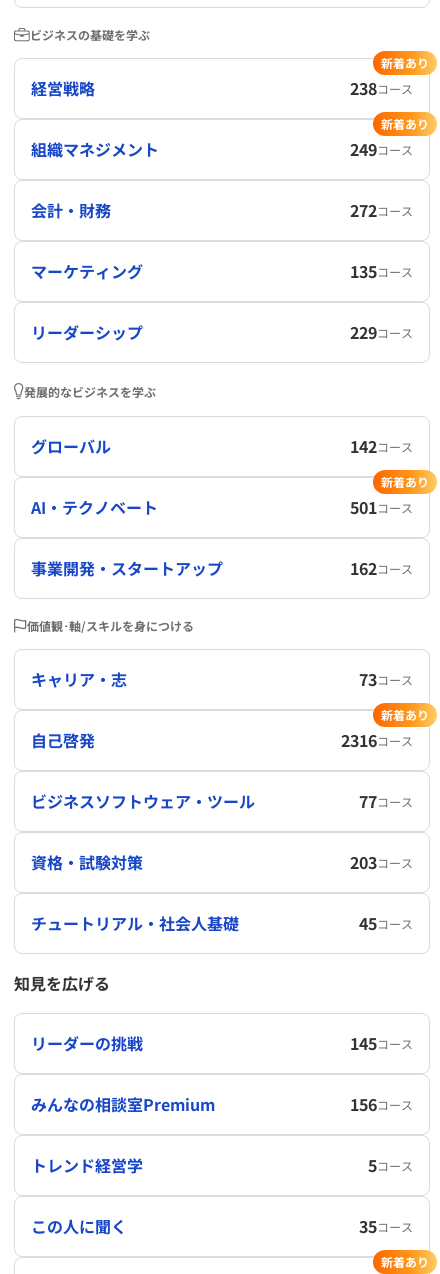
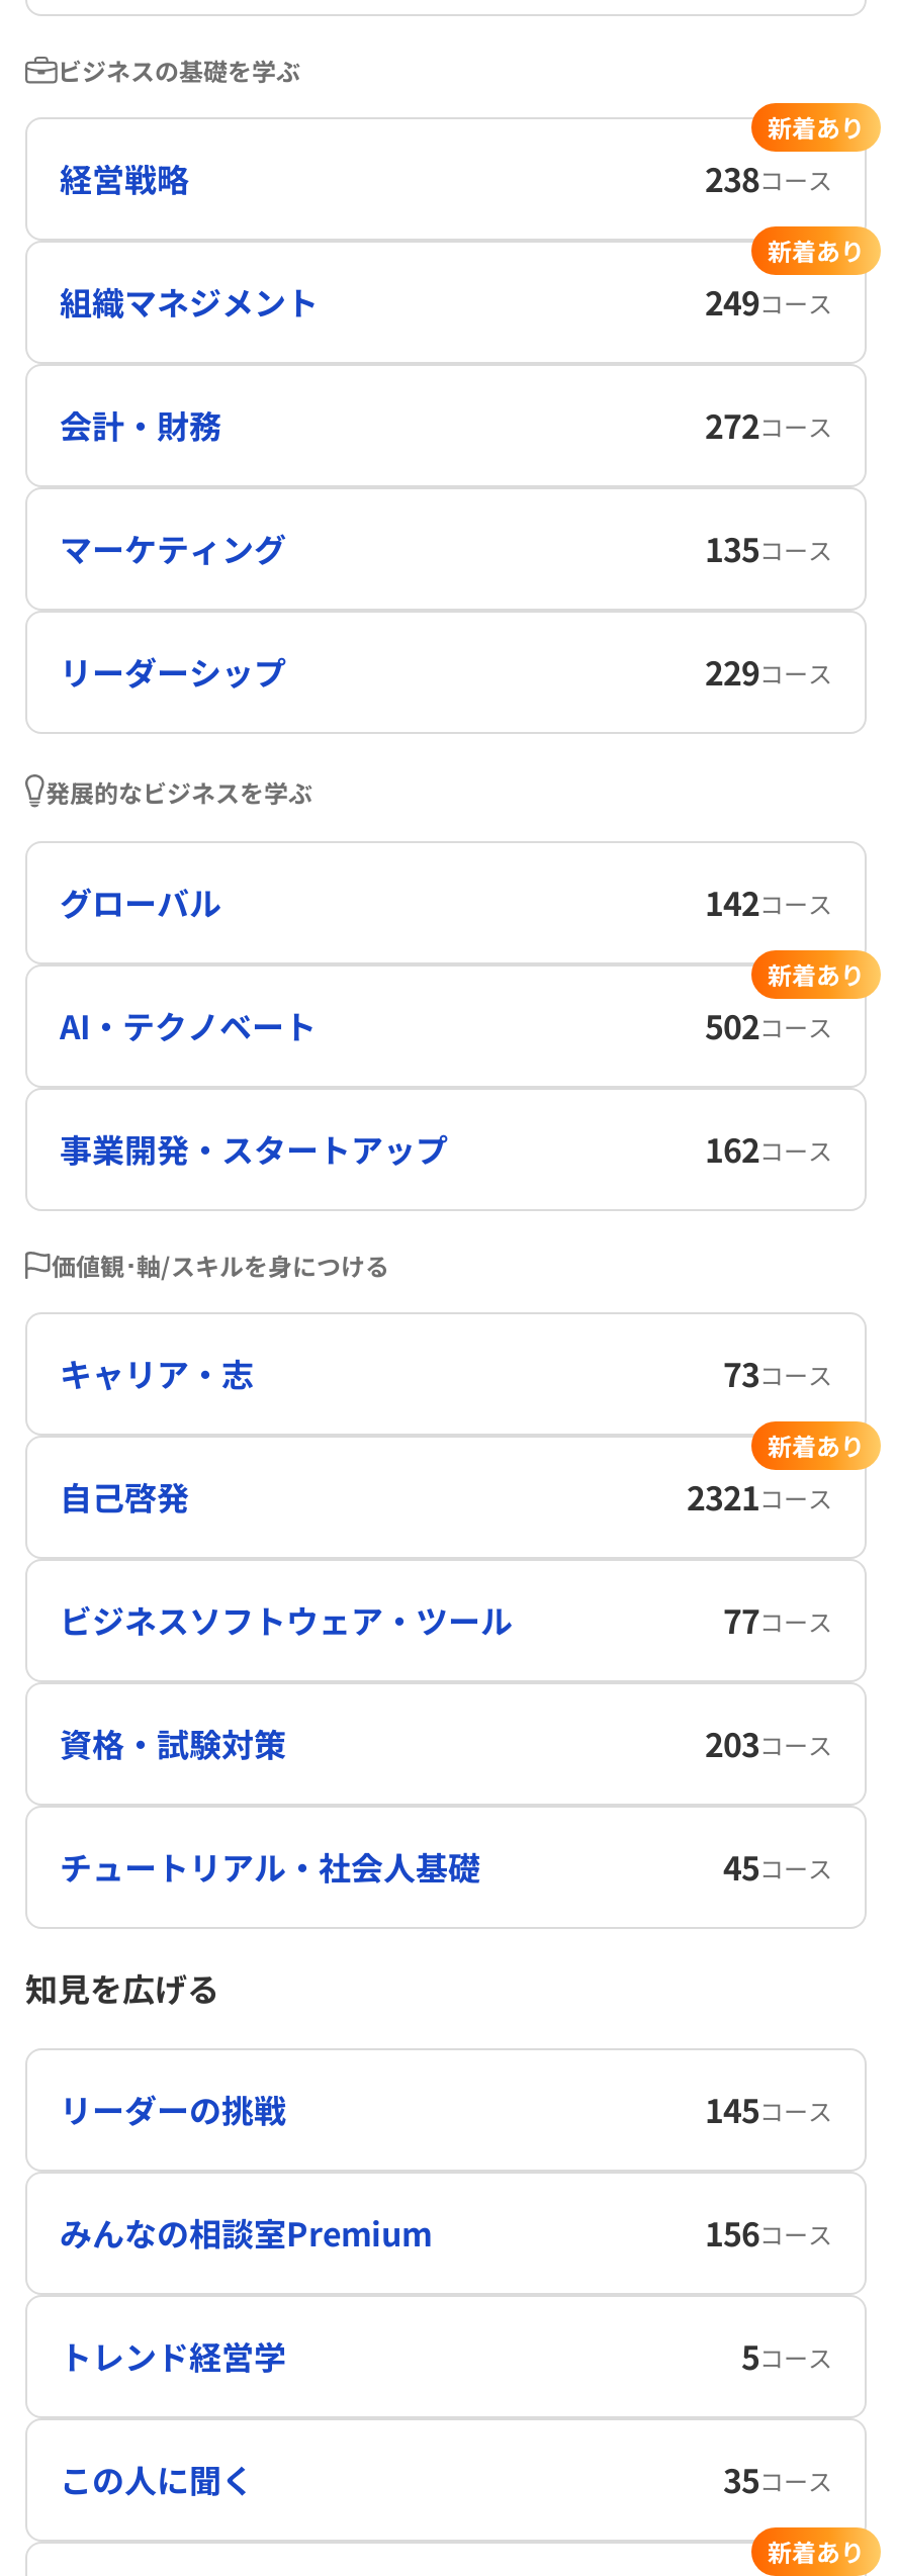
- 501コース
+ 502コース

- 2316コース
+ 2321コース
